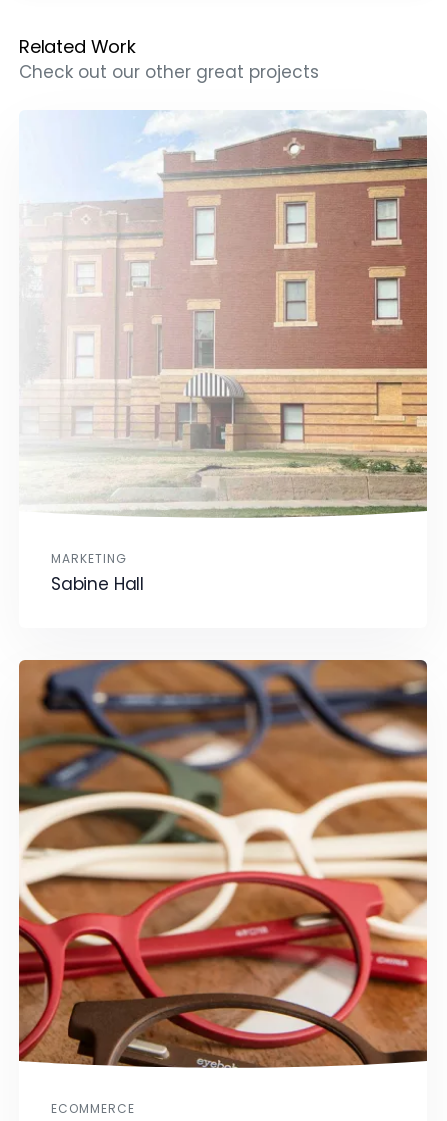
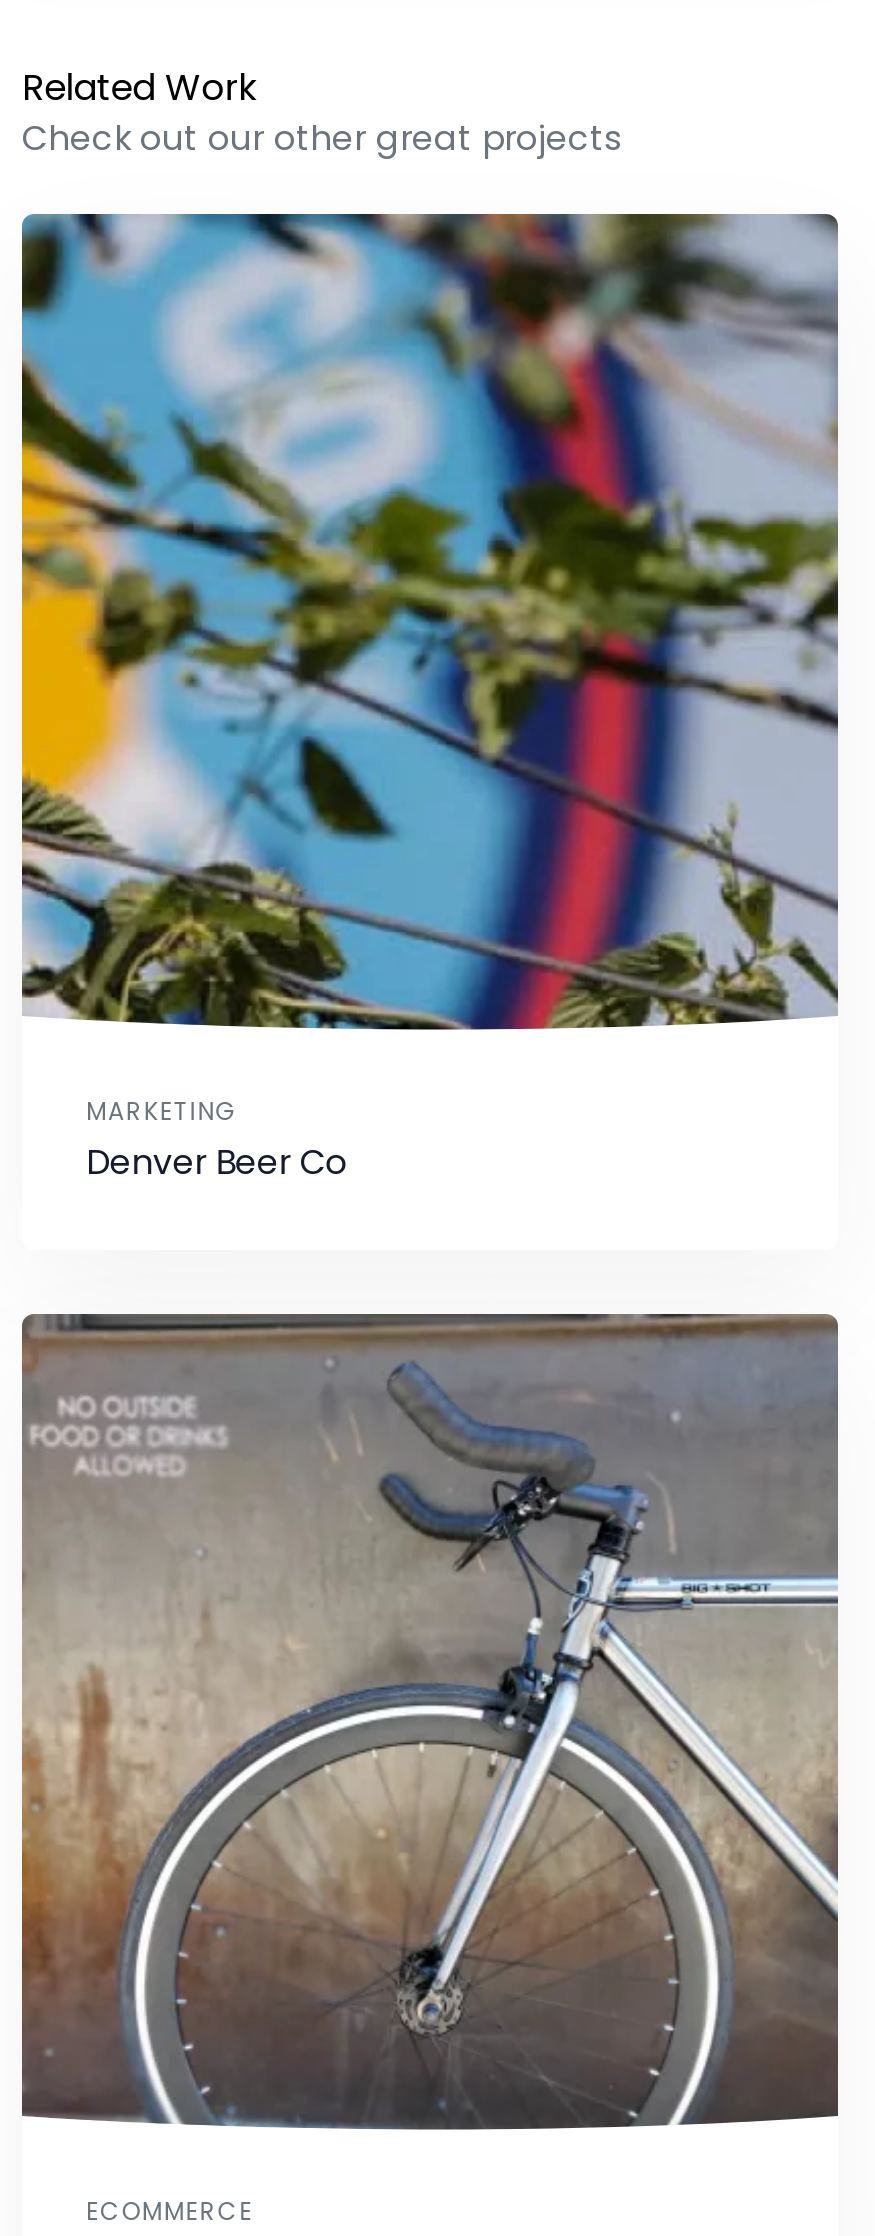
- [image]
+ [image]

- Sabine Hall
+ Denver Beer Co

- [image]
+ [image]
